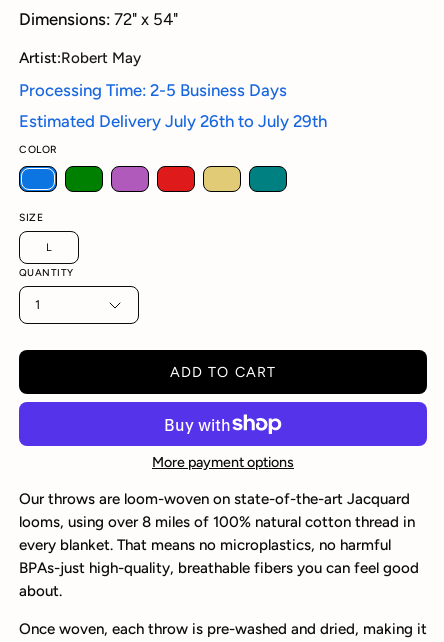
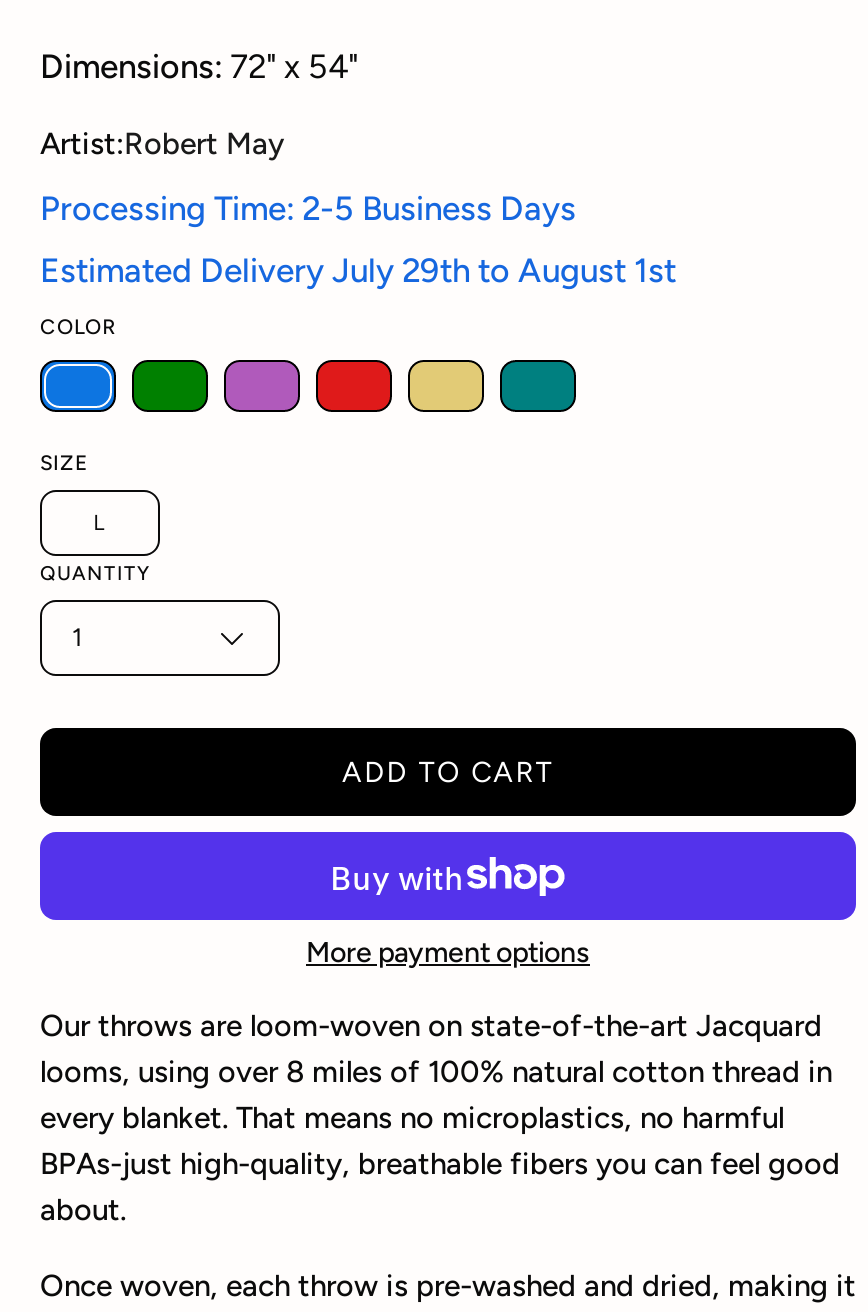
- Estimated Delivery July 26th to July 29th
+ Estimated Delivery July 29th to August 1st
